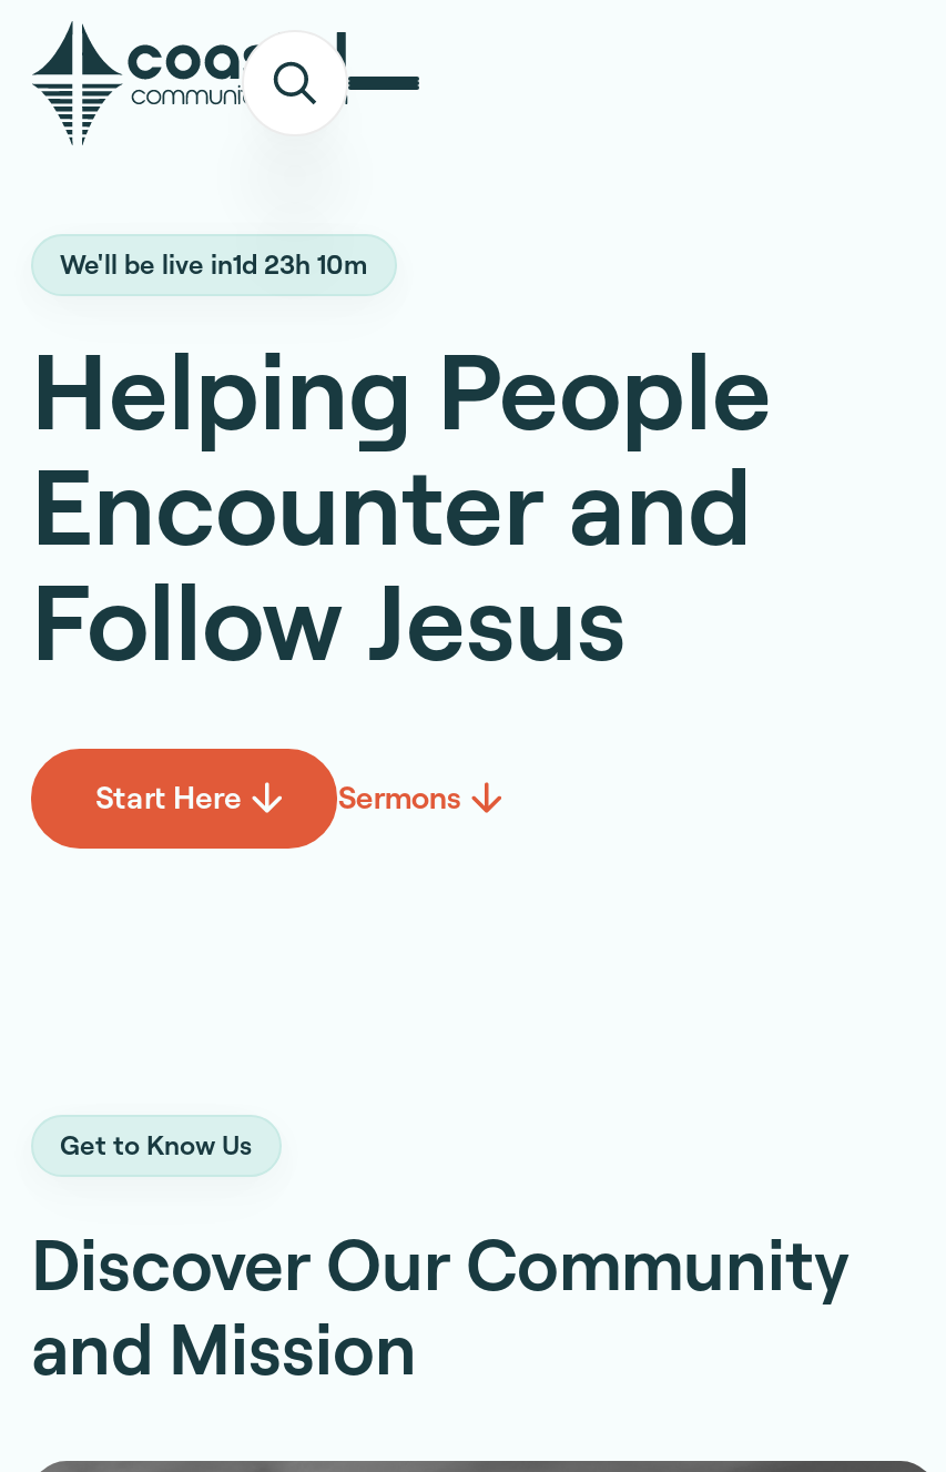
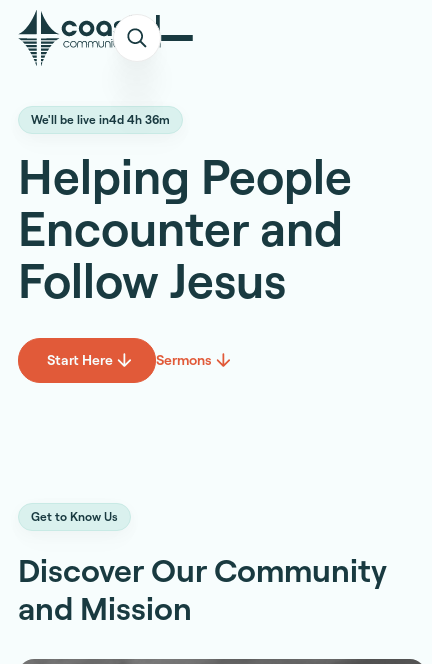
- We'll be live in1d 23h 10m
+ We'll be live in4d 4h 36m
